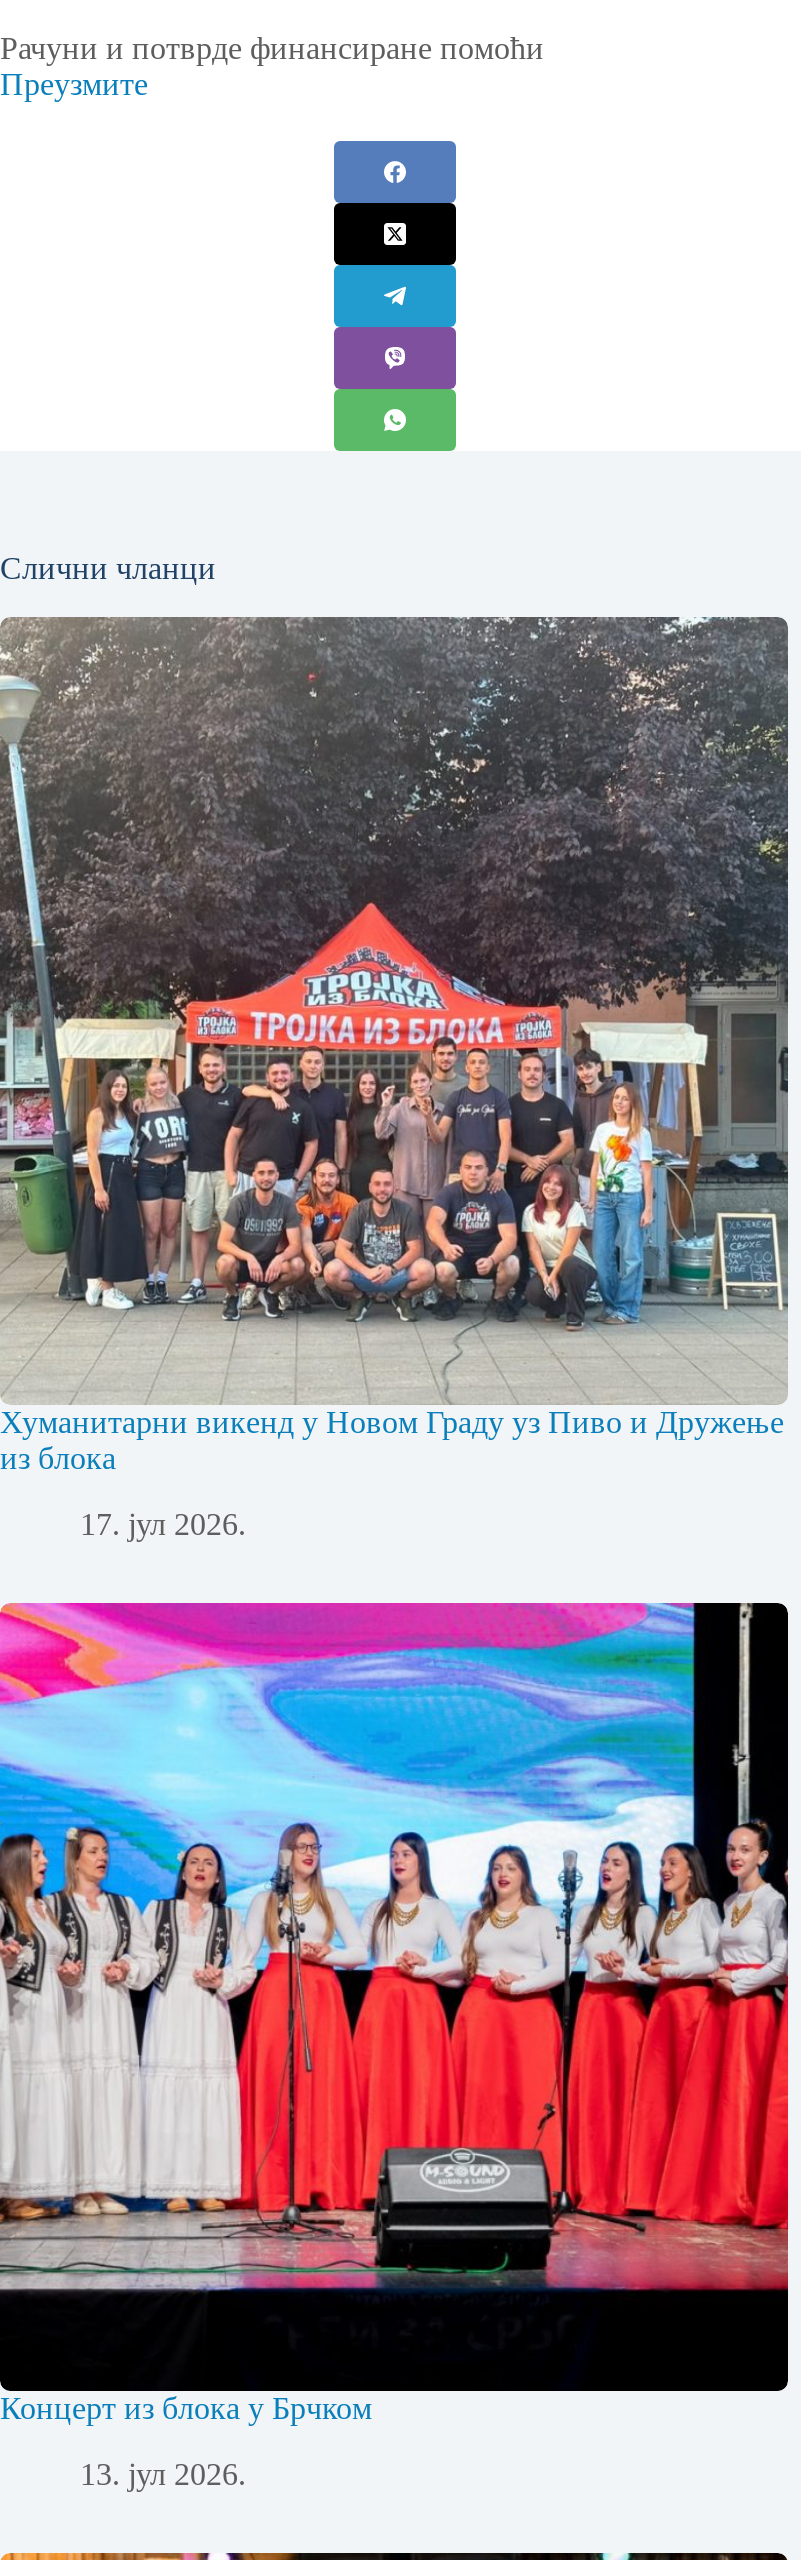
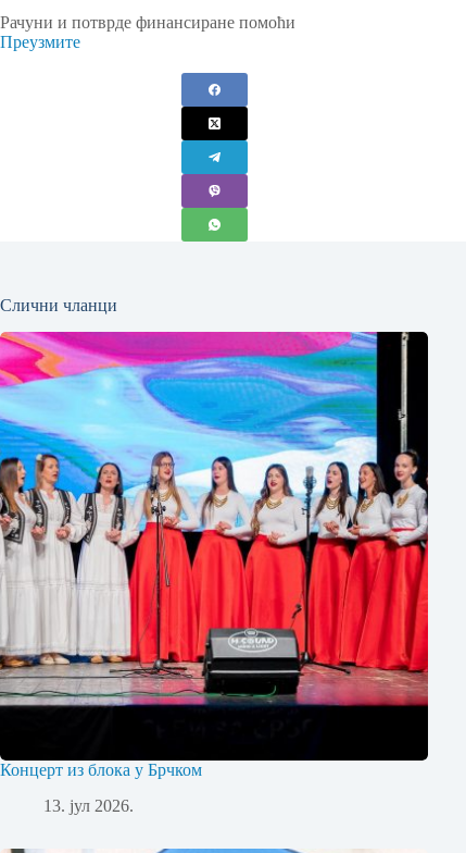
- [image]
- Хуманитарни викенд у Новом Граду уз Пиво и Дружење
- из блока
- 17. јул 2026.
